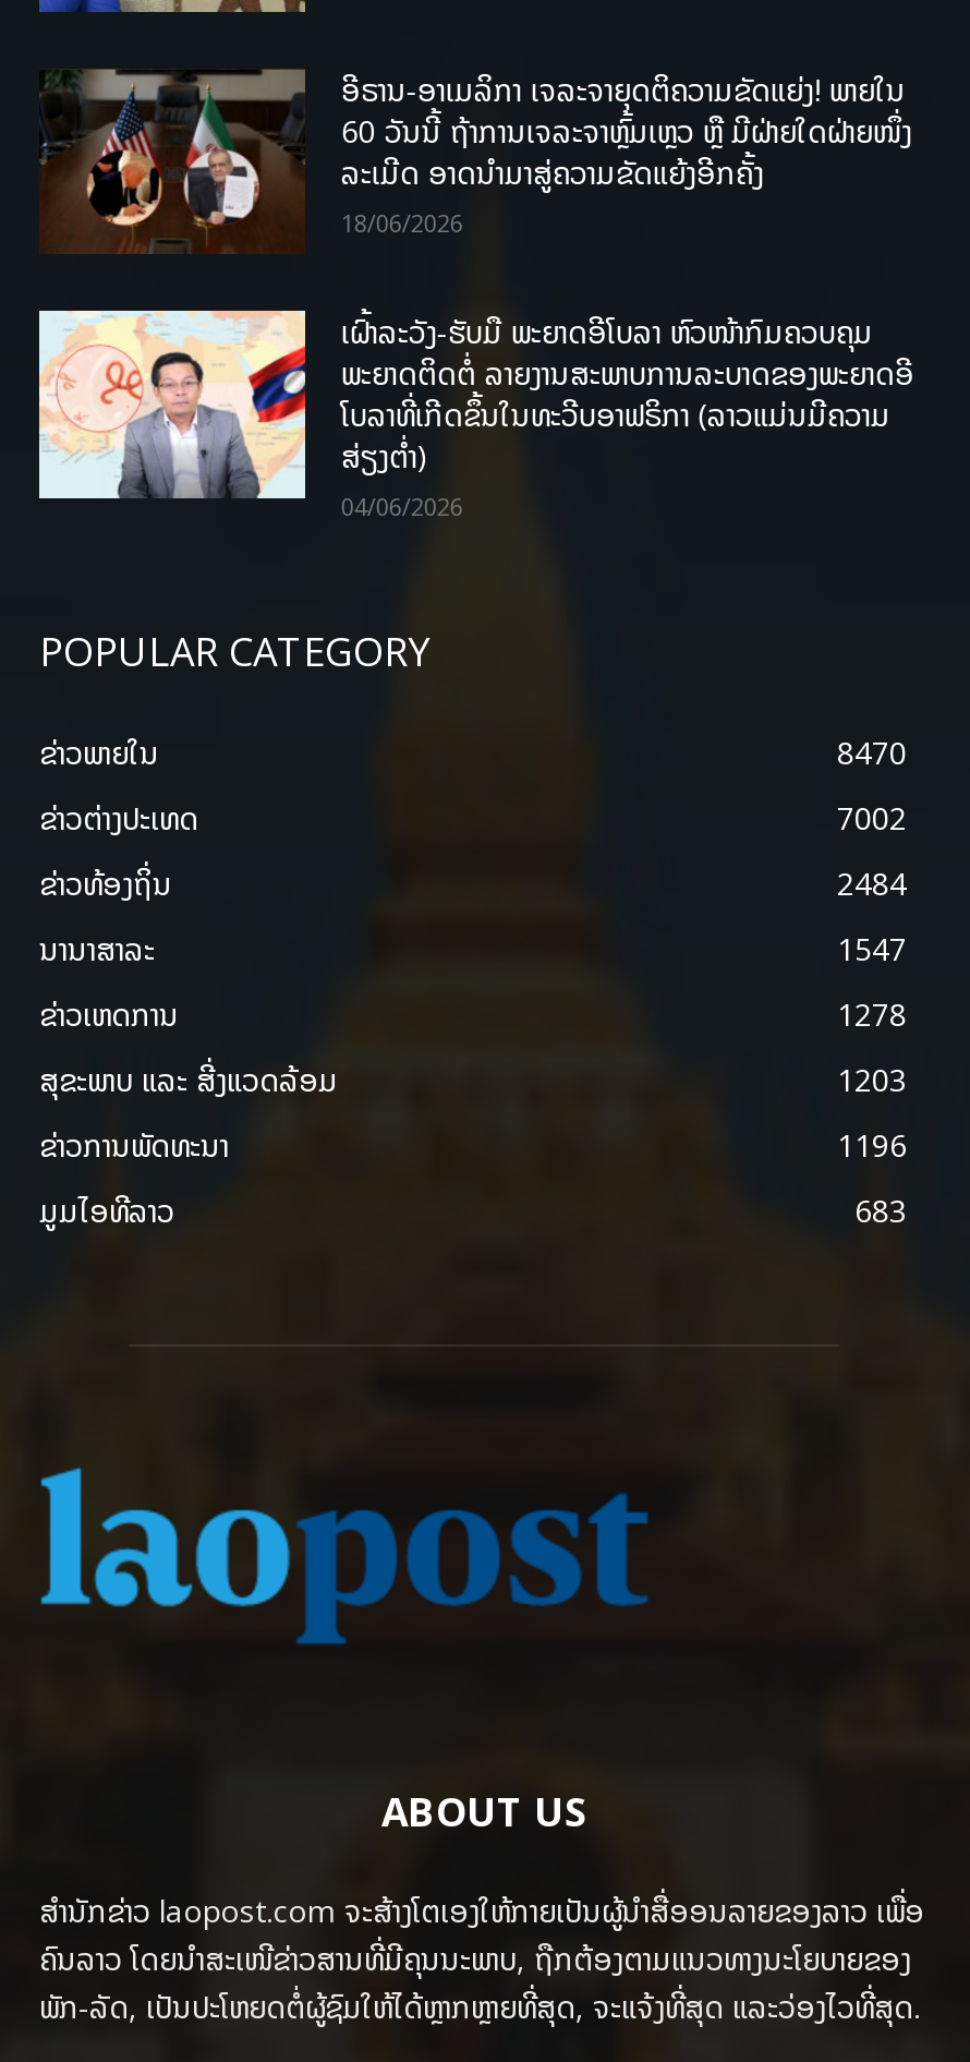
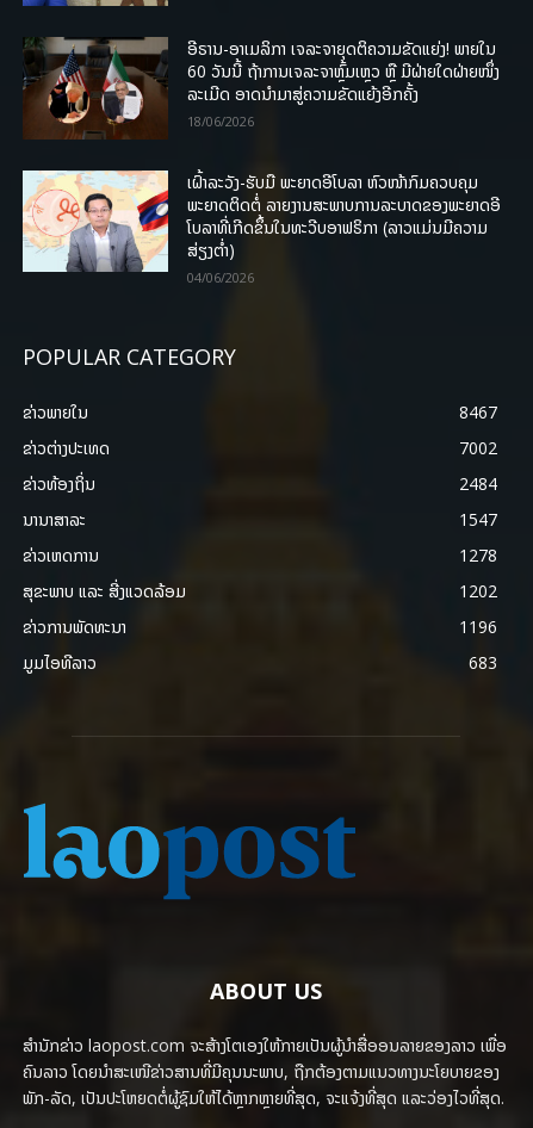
- 8470
+ 8467

- 1203
+ 1202
